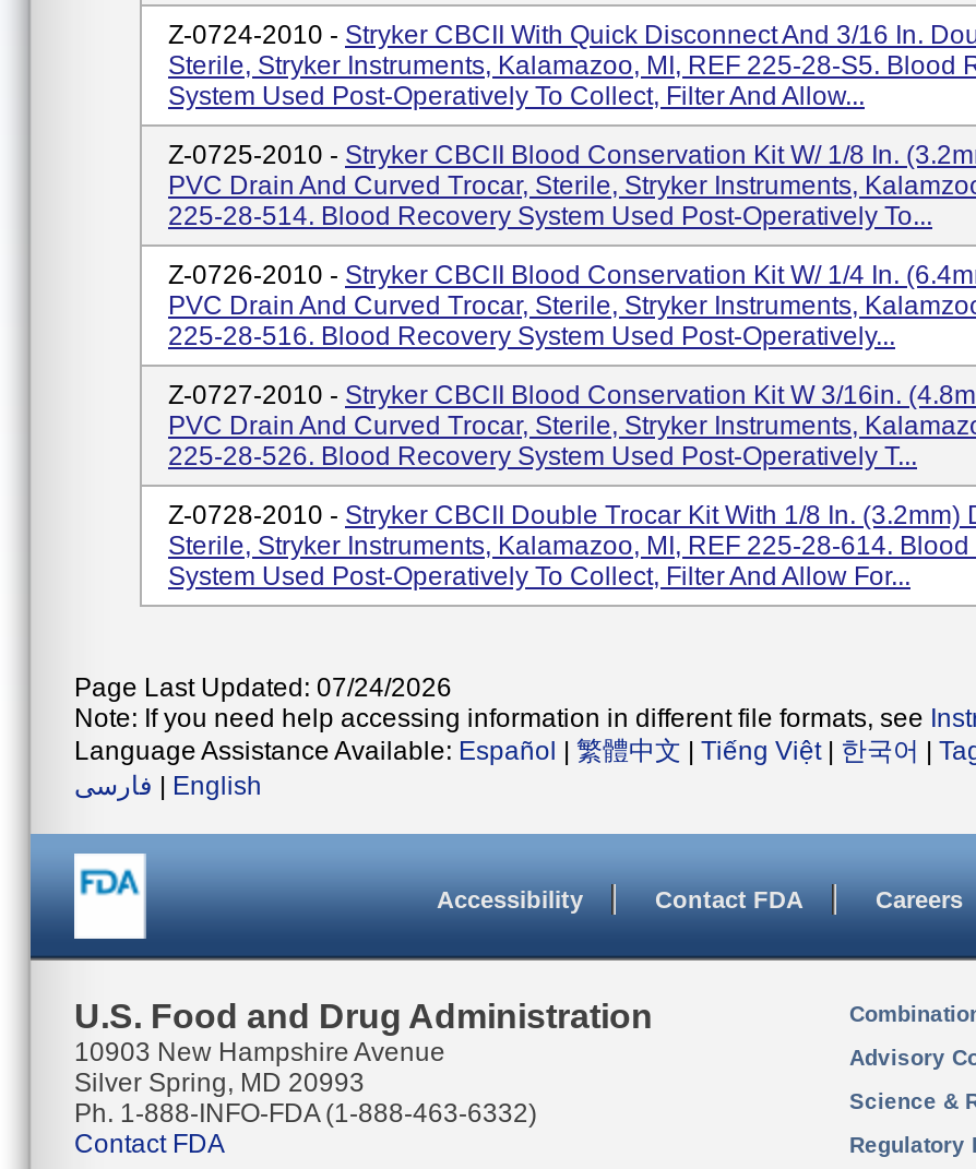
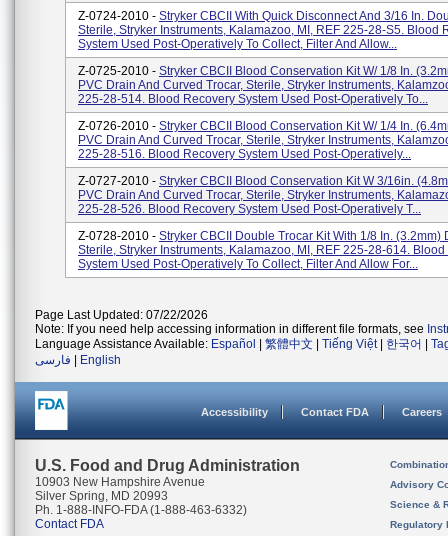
- Page Last Updated: 07/24/2026
+ Page Last Updated: 07/22/2026
